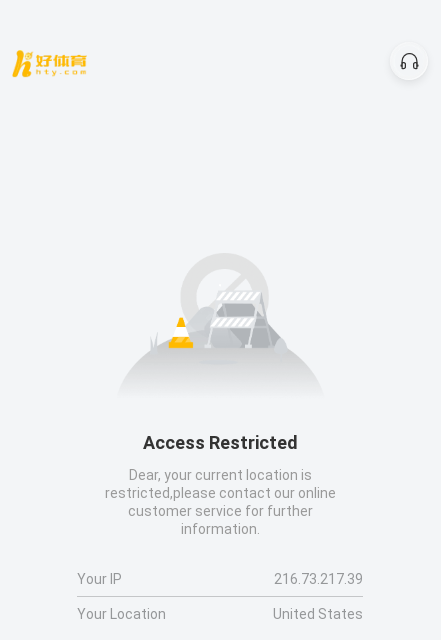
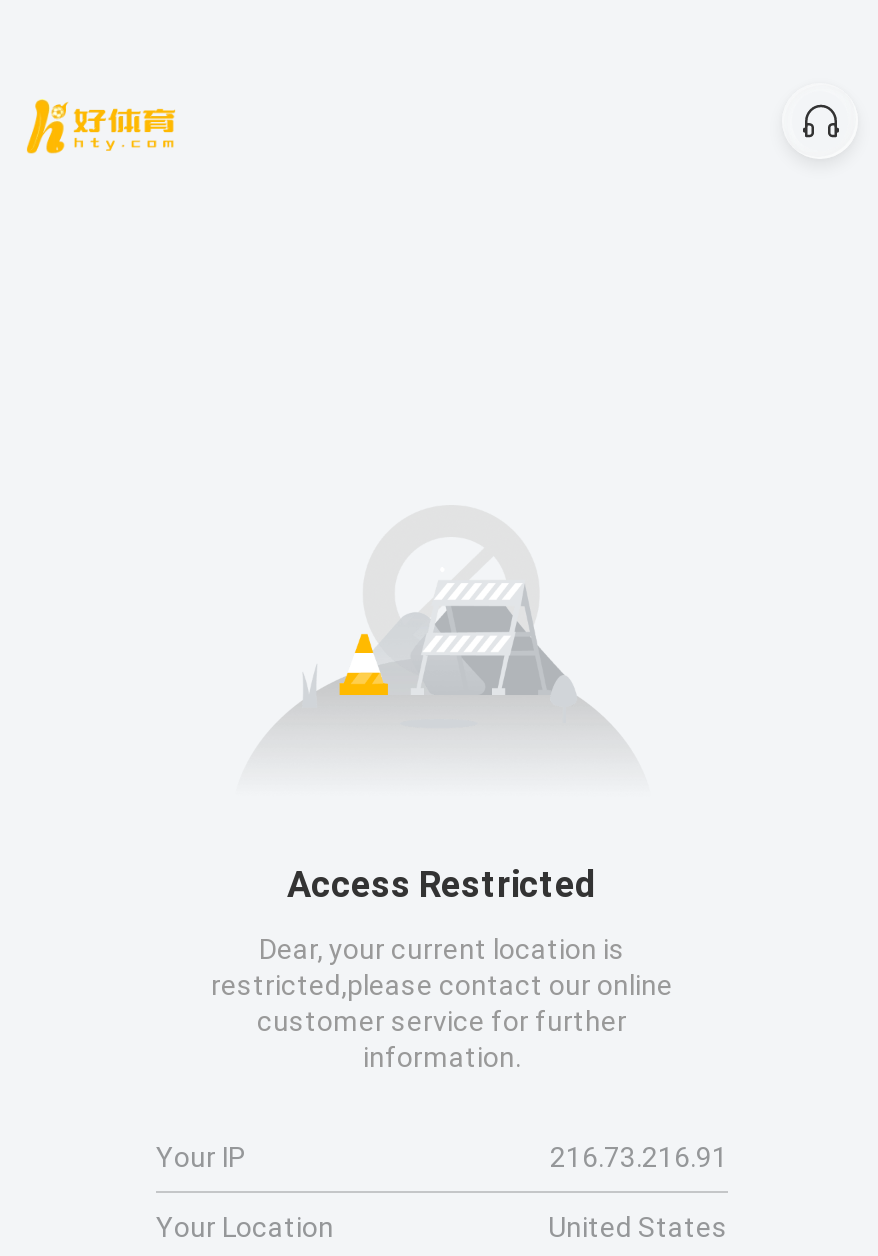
- 216.73.217.39
+ 216.73.216.91
